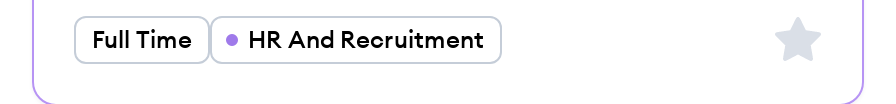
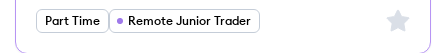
- Full Time
- HR And Recruitment
+ Part Time
+ Remote Junior Trader
